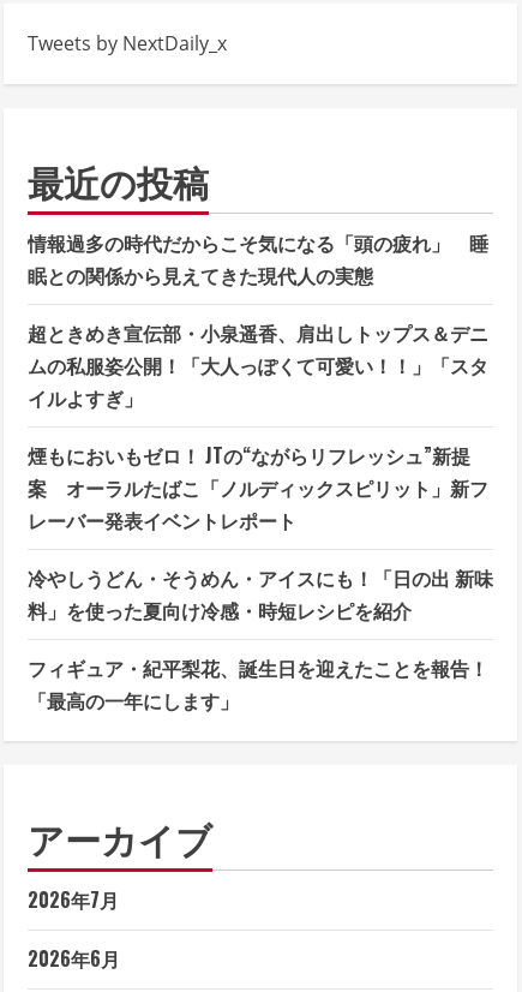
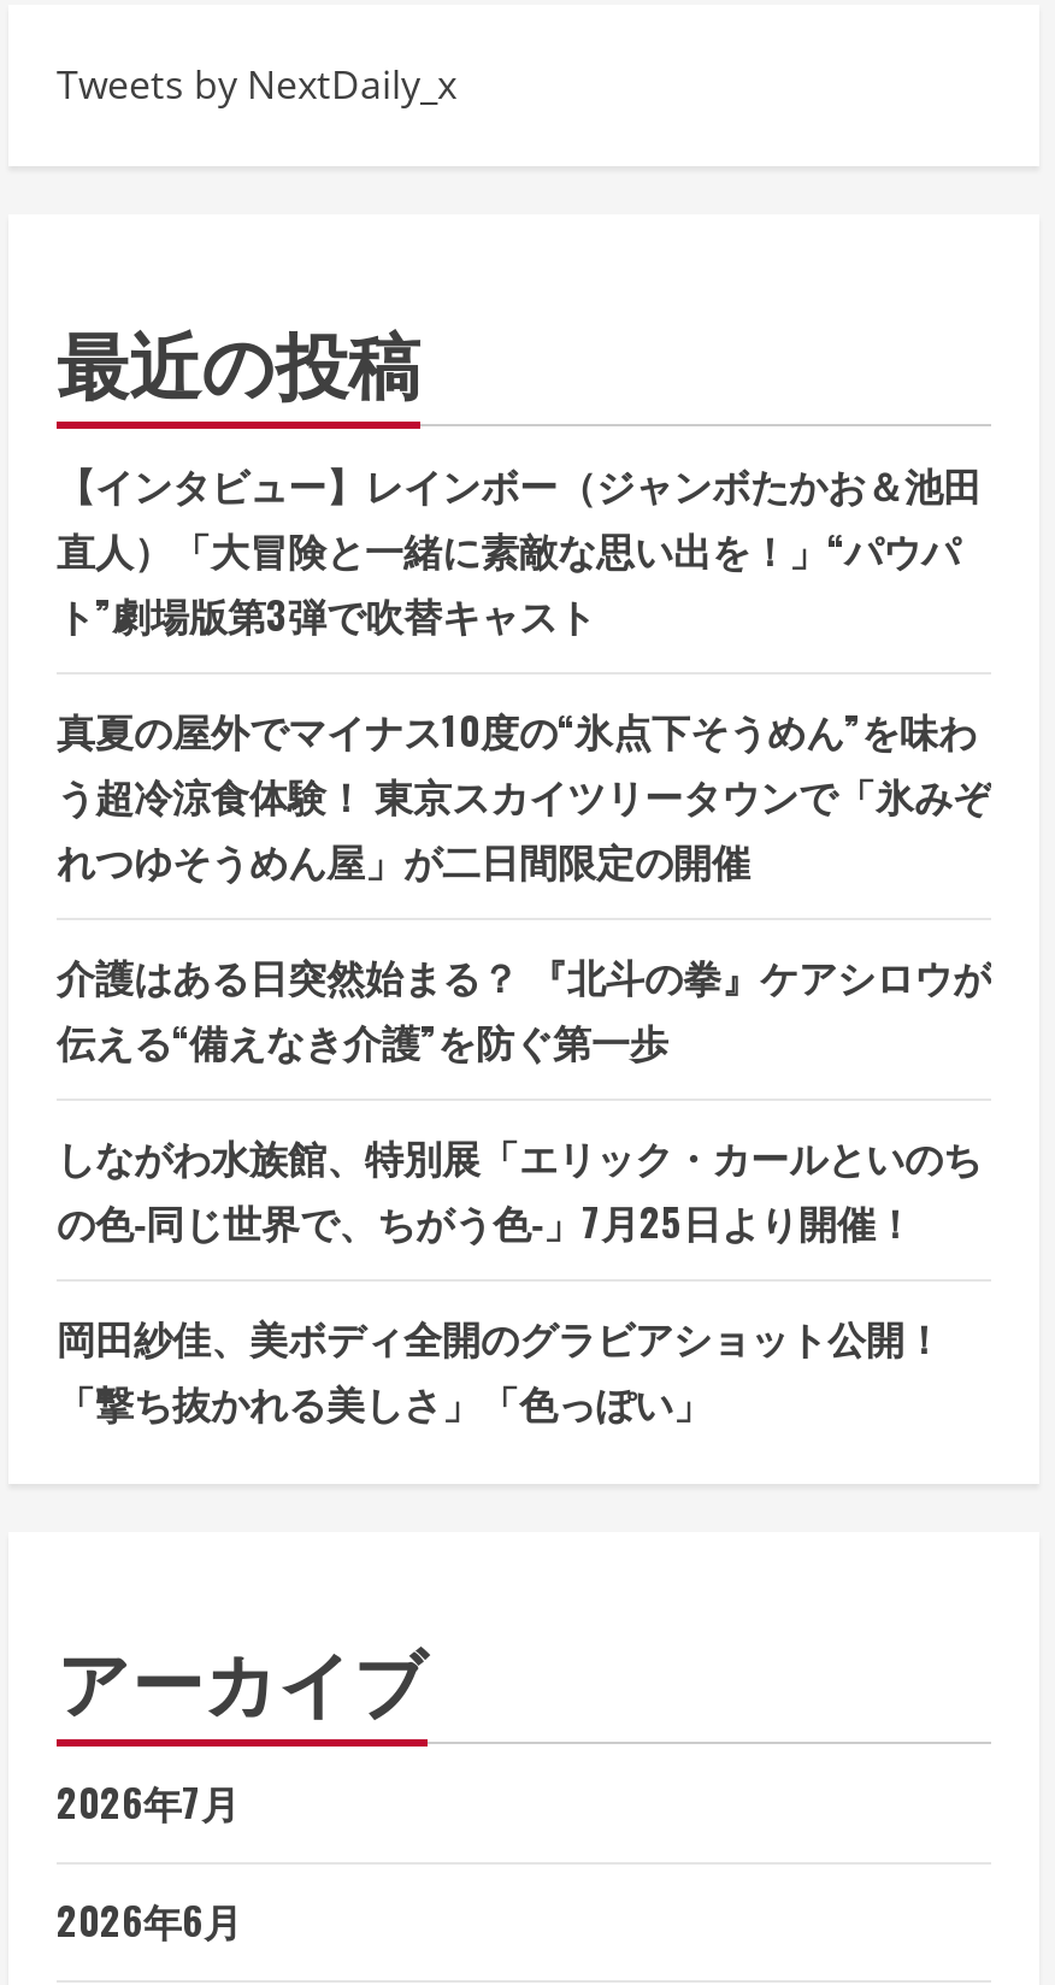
- 情報過多の時代だからこそ気になる「頭の疲れ」 睡
- 眠との関係から見えてきた現代人の実態
+ 【インタビュー】レインボー（ジャンボたかお＆池田
+ 直人）「大冒険と一緒に素敵な思い出を！」“パウパ
+ ト”劇場版第3弾で吹替キャスト

- 超ときめき宣伝部・小泉遥香、肩出しトップス＆デニ
- ムの私服姿公開！「大人っぽくて可愛い！！」「スタ
- イルよすぎ」
+ 真夏の屋外でマイナス10度の“氷点下そうめん”を味わ
+ う超冷涼食体験！ 東京スカイツリータウンで「氷みぞ
+ れつゆそうめん屋」が二日間限定の開催

- 煙もにおいもゼロ！ JTの“ながらリフレッシュ”新提
- 案 オーラルたばこ「ノルディックスピリット」新フ
- レーバー発表イベントレポート
+ 介護はある日突然始まる？ 『北斗の拳』ケアシロウが
+ 伝える“備えなき介護”を防ぐ第一歩

- 冷やしうどん・そうめん・アイスにも！「日の出 新味
- 料」を使った夏向け冷感・時短レシピを紹介
+ しながわ水族館、特別展「エリック・カールといのち
+ の色‐同じ世界で、ちがう色‐」7月25日より開催！

- フィギュア・紀平梨花、誕生日を迎えたことを報告！
- 「最高の一年にします」
+ 岡田紗佳、美ボディ全開のグラビアショット公開！
+ 「撃ち抜かれる美しさ」「色っぽい」
